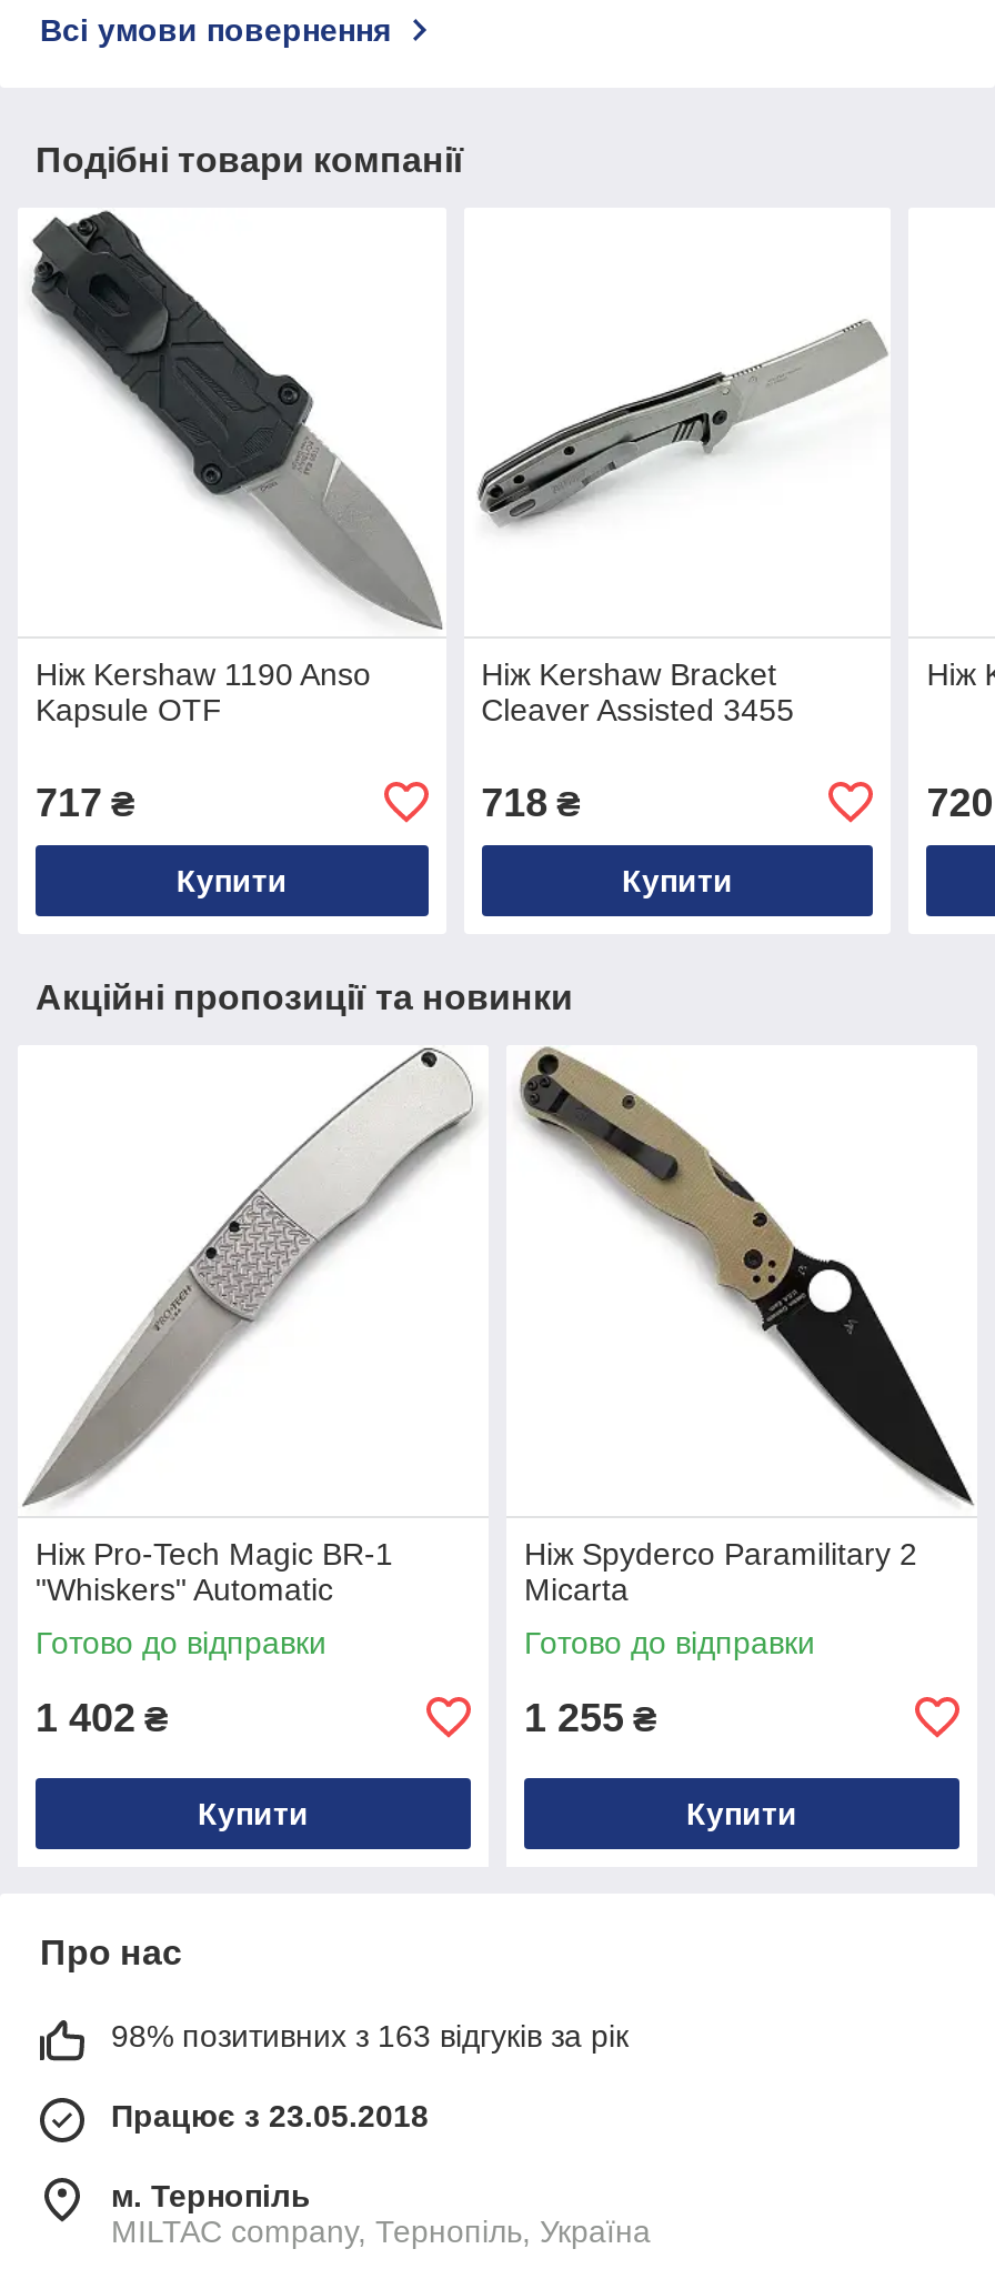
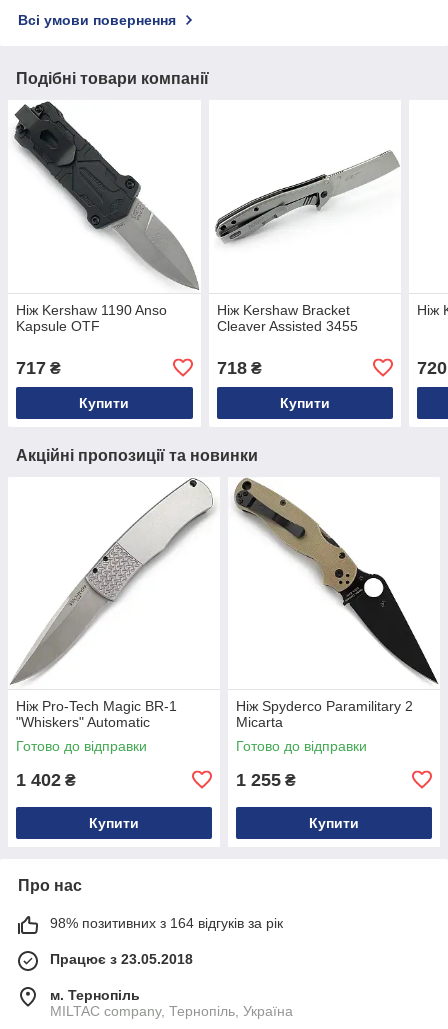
- 98% позитивних з 163 відгуків за рік
+ 98% позитивних з 164 відгуків за рік
